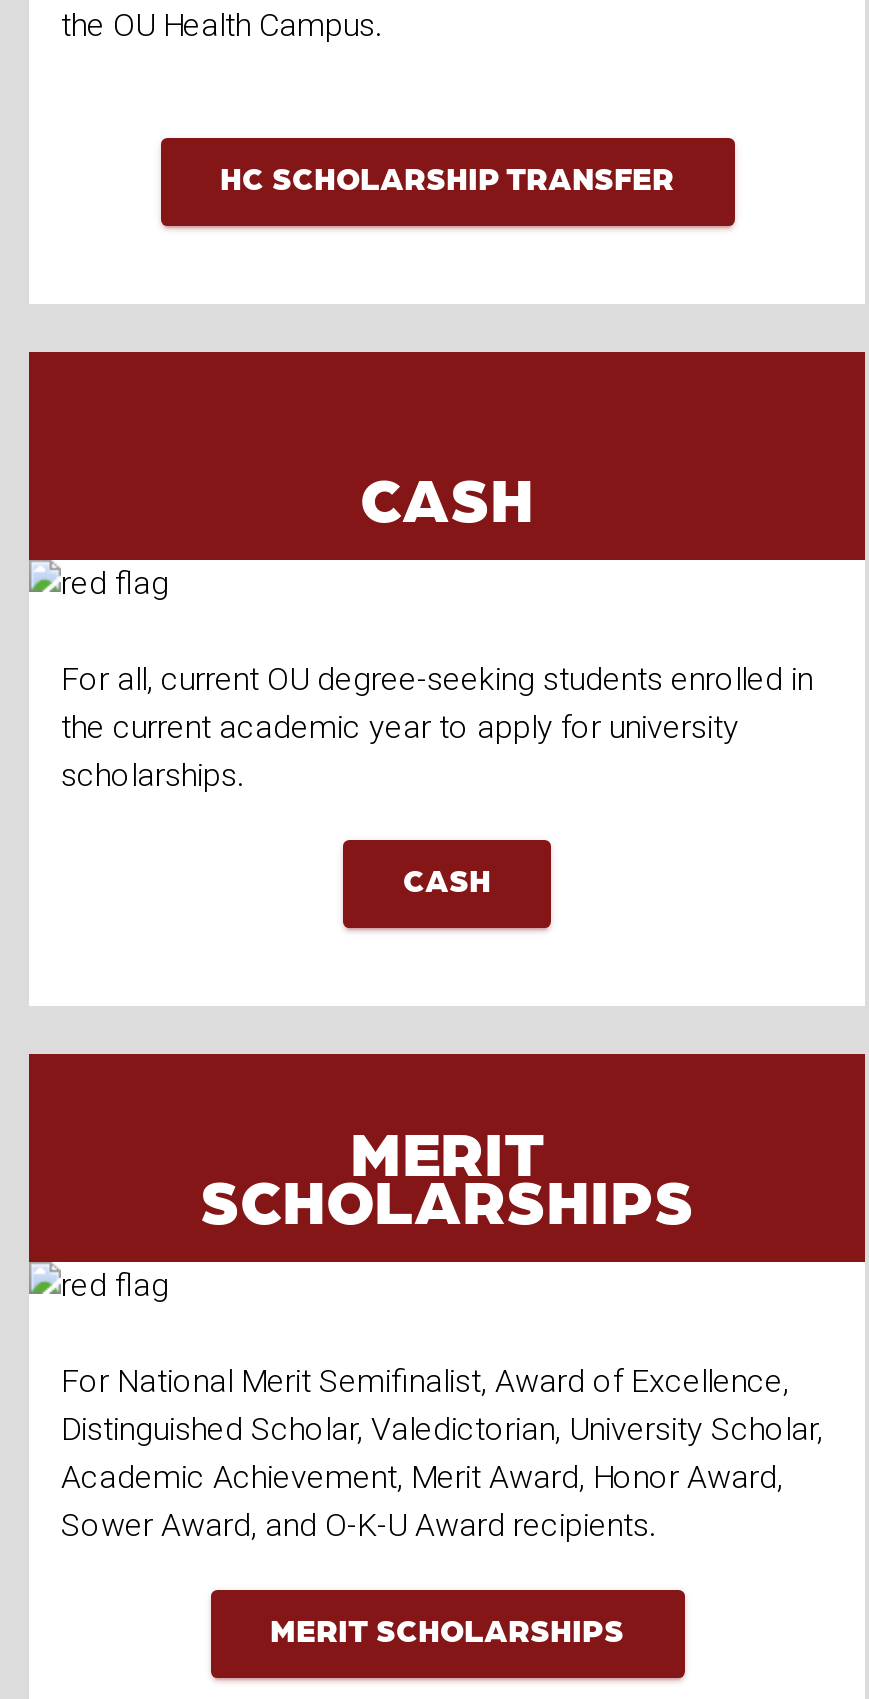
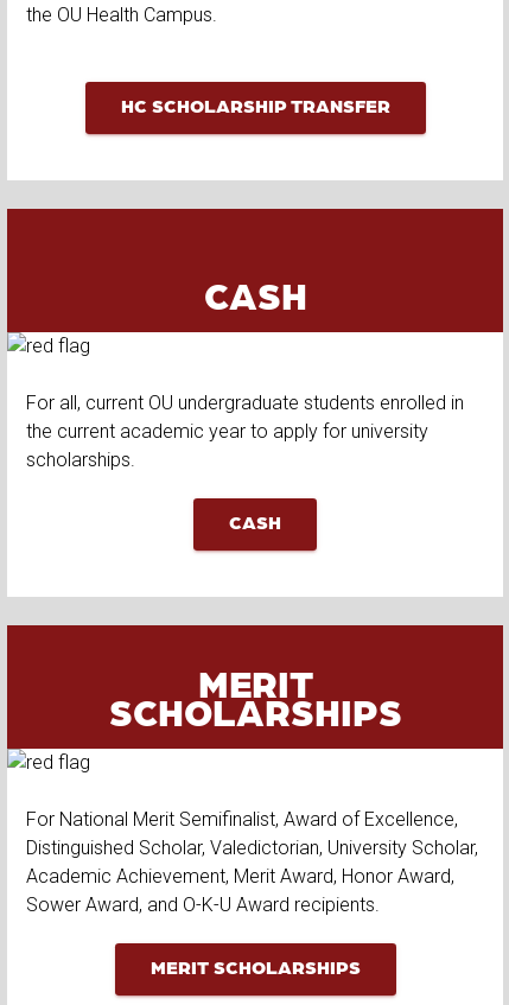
- For all, current OU degree-seeking students enrolled in
+ For all, current OU undergraduate students enrolled in
